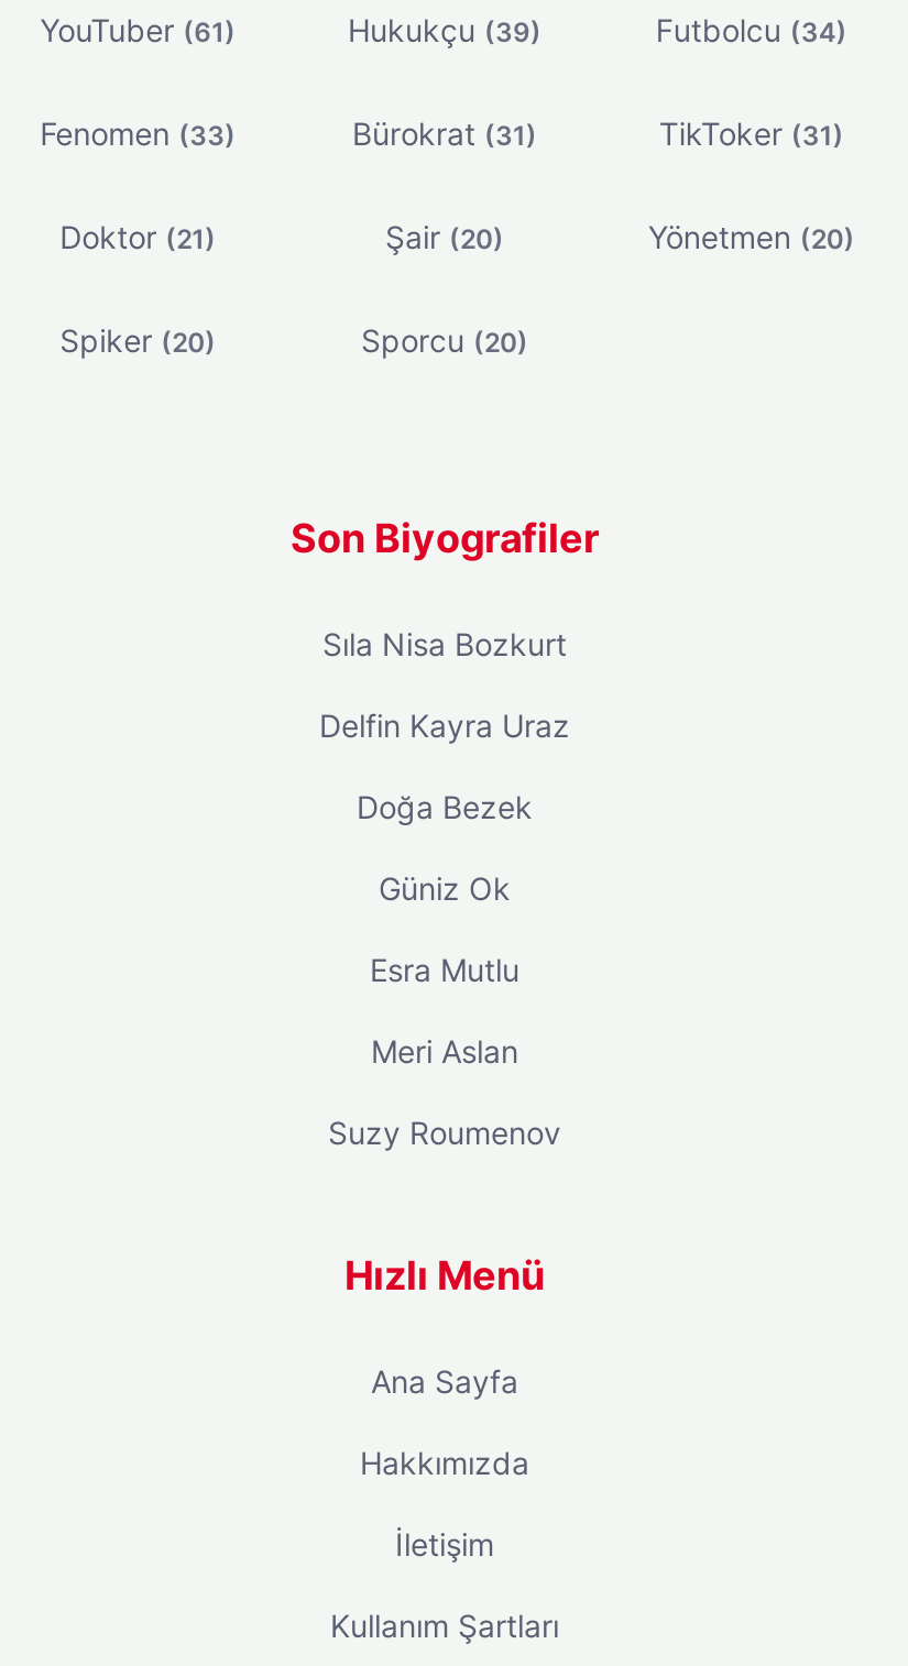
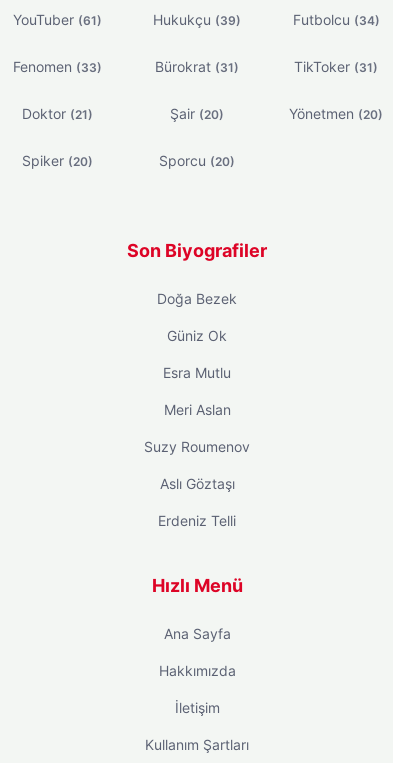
- Sıla Nisa Bozkurt
- Delfin Kayra Uraz

moved up: Doğa Bezek | Güniz Ok | Esra Mutlu | Meri Aslan | Suzy Roumenov

+ Aslı Göztaşı
+ Erdeniz Telli
